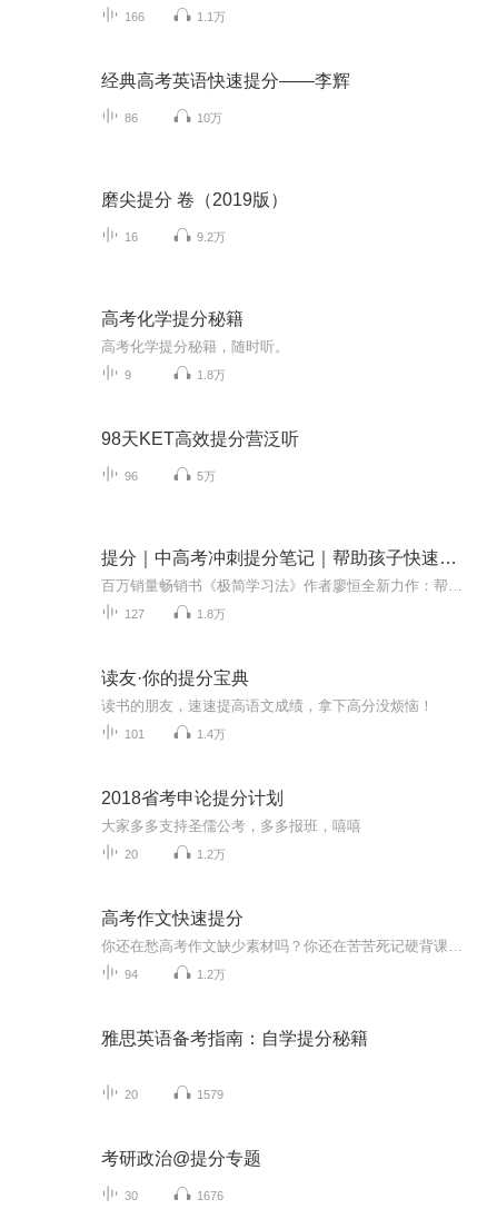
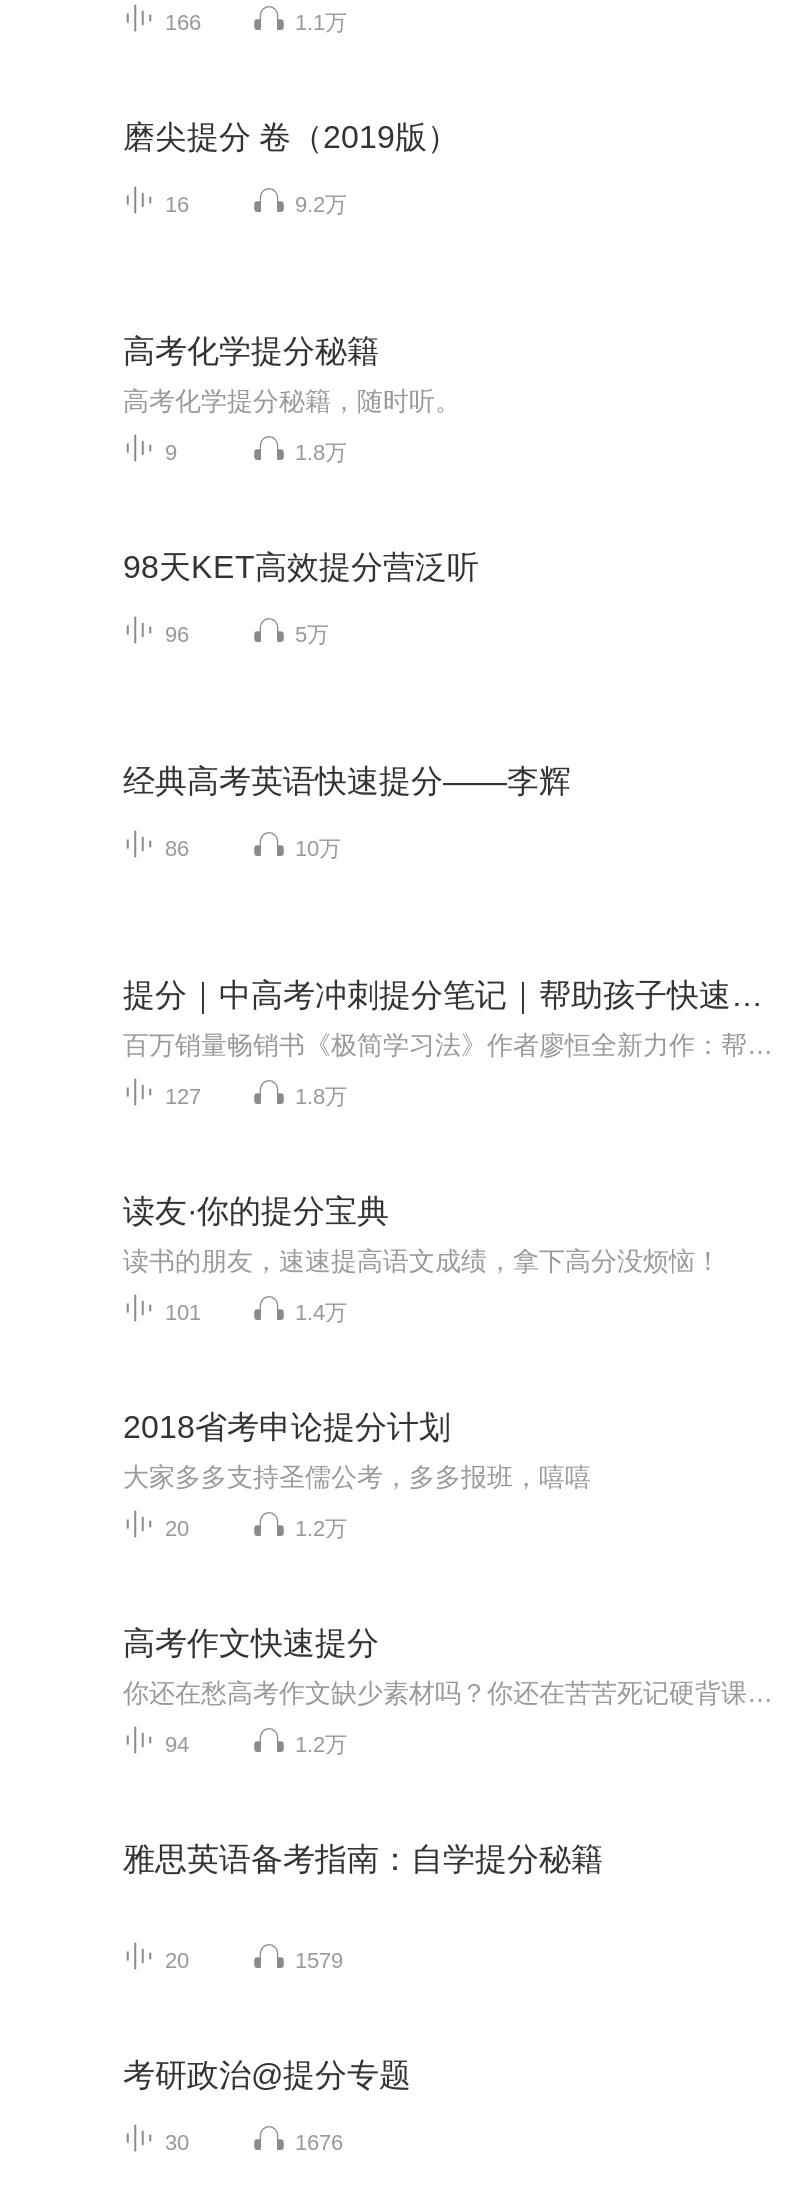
moved down: 经典高考英语快速提分——李辉 | 86 | 10万

moved up: 磨尖提分 卷（2019版） | 16 | 9.2万 | ... | 96 | 5万
